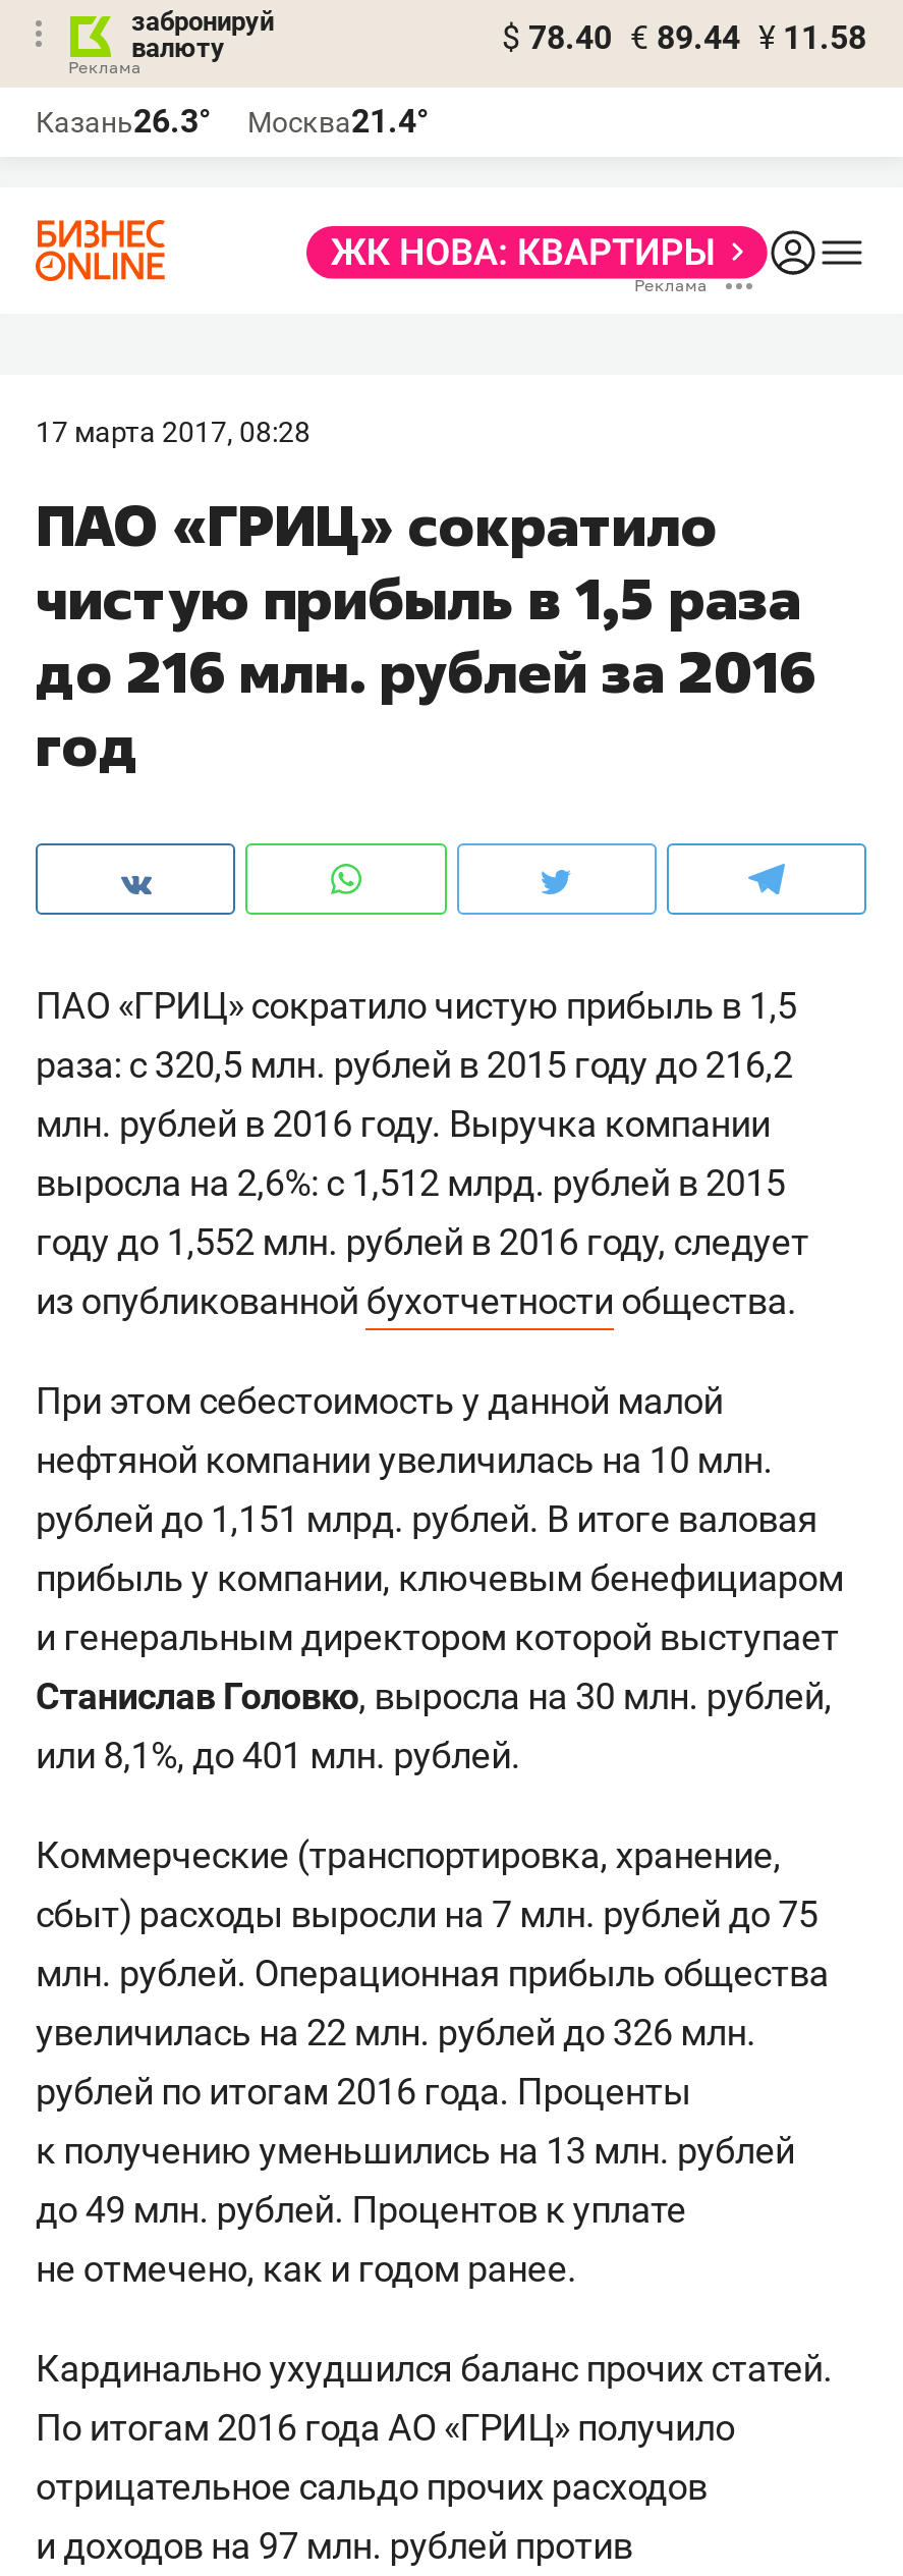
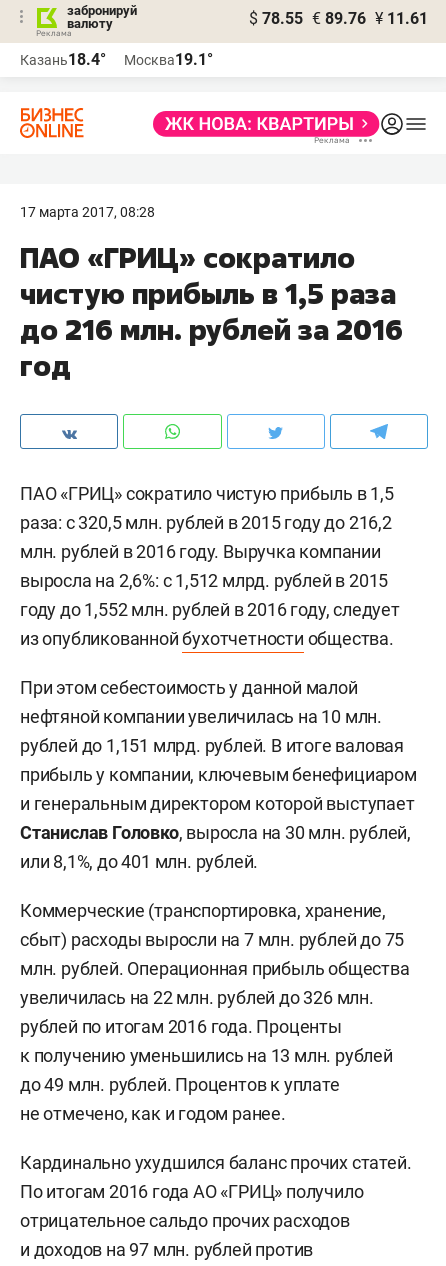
- $ 78.40 € 89.44 ¥ 11.58
+ $ 78.55 € 89.76 ¥ 11.61

- Казань26.3°
+ Казань18.4°

- Москва21.4°
+ Москва19.1°
